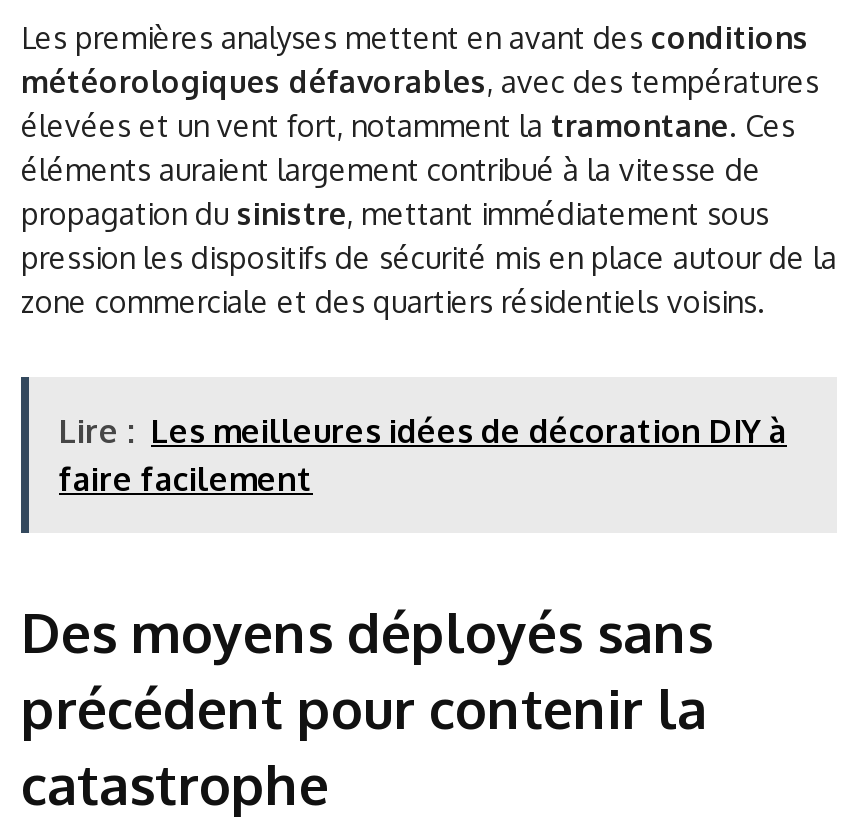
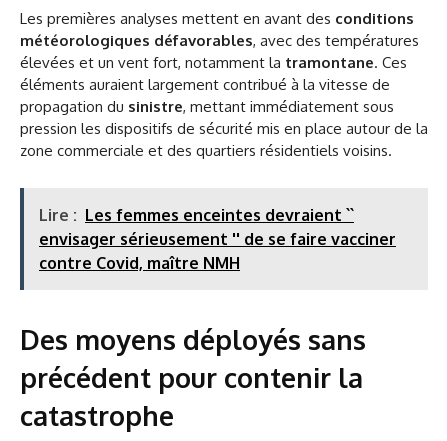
- Lire : Les meilleures idées de décoration DIY à
- faire facilement
+ Lire : Les femmes enceintes devraient ``
+ envisager sérieusement '' de se faire vacciner
+ contre Covid, maître NMH
